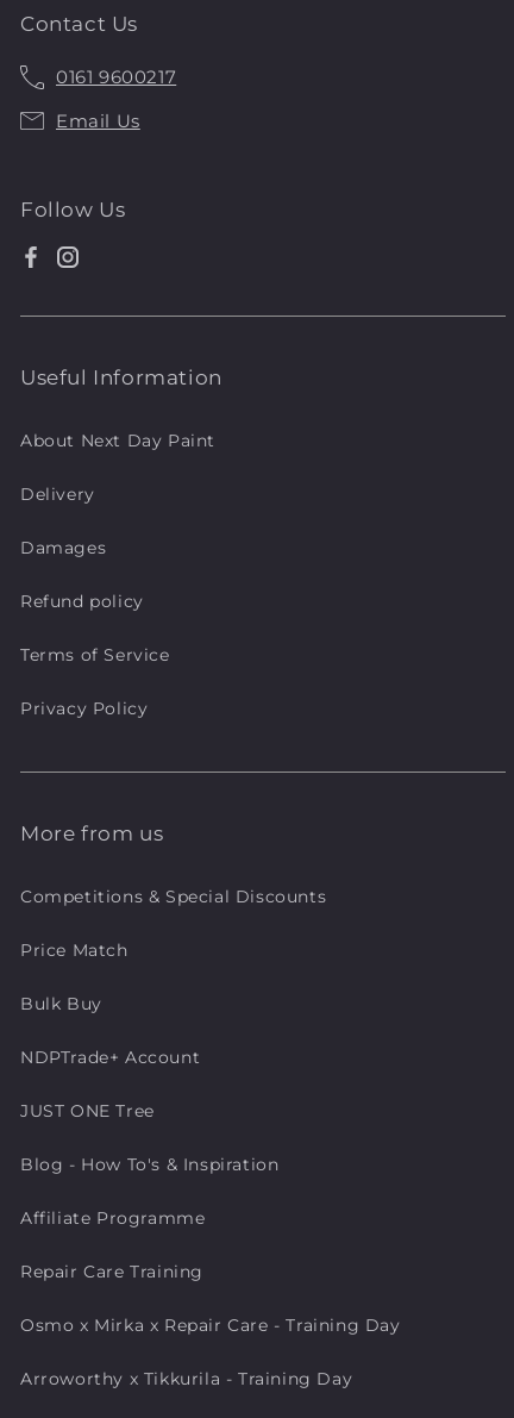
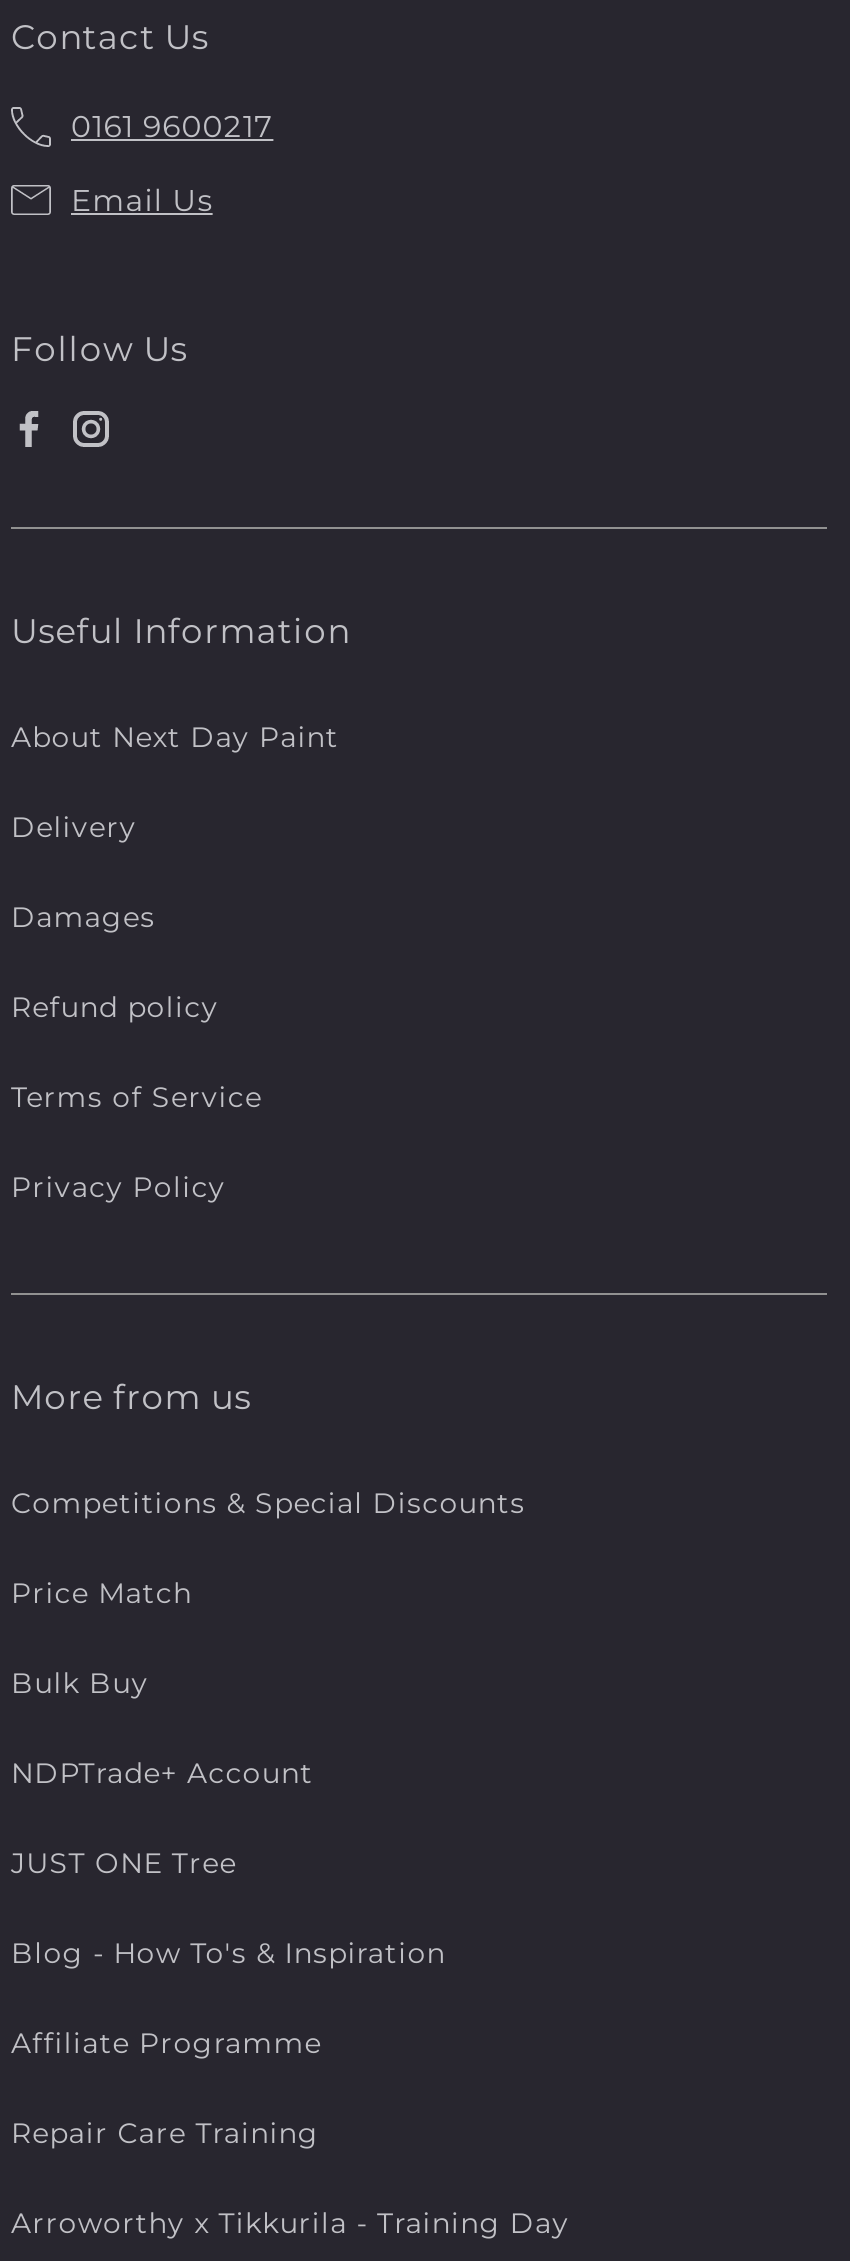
- Osmo x Mirka x Repair Care - Training Day
